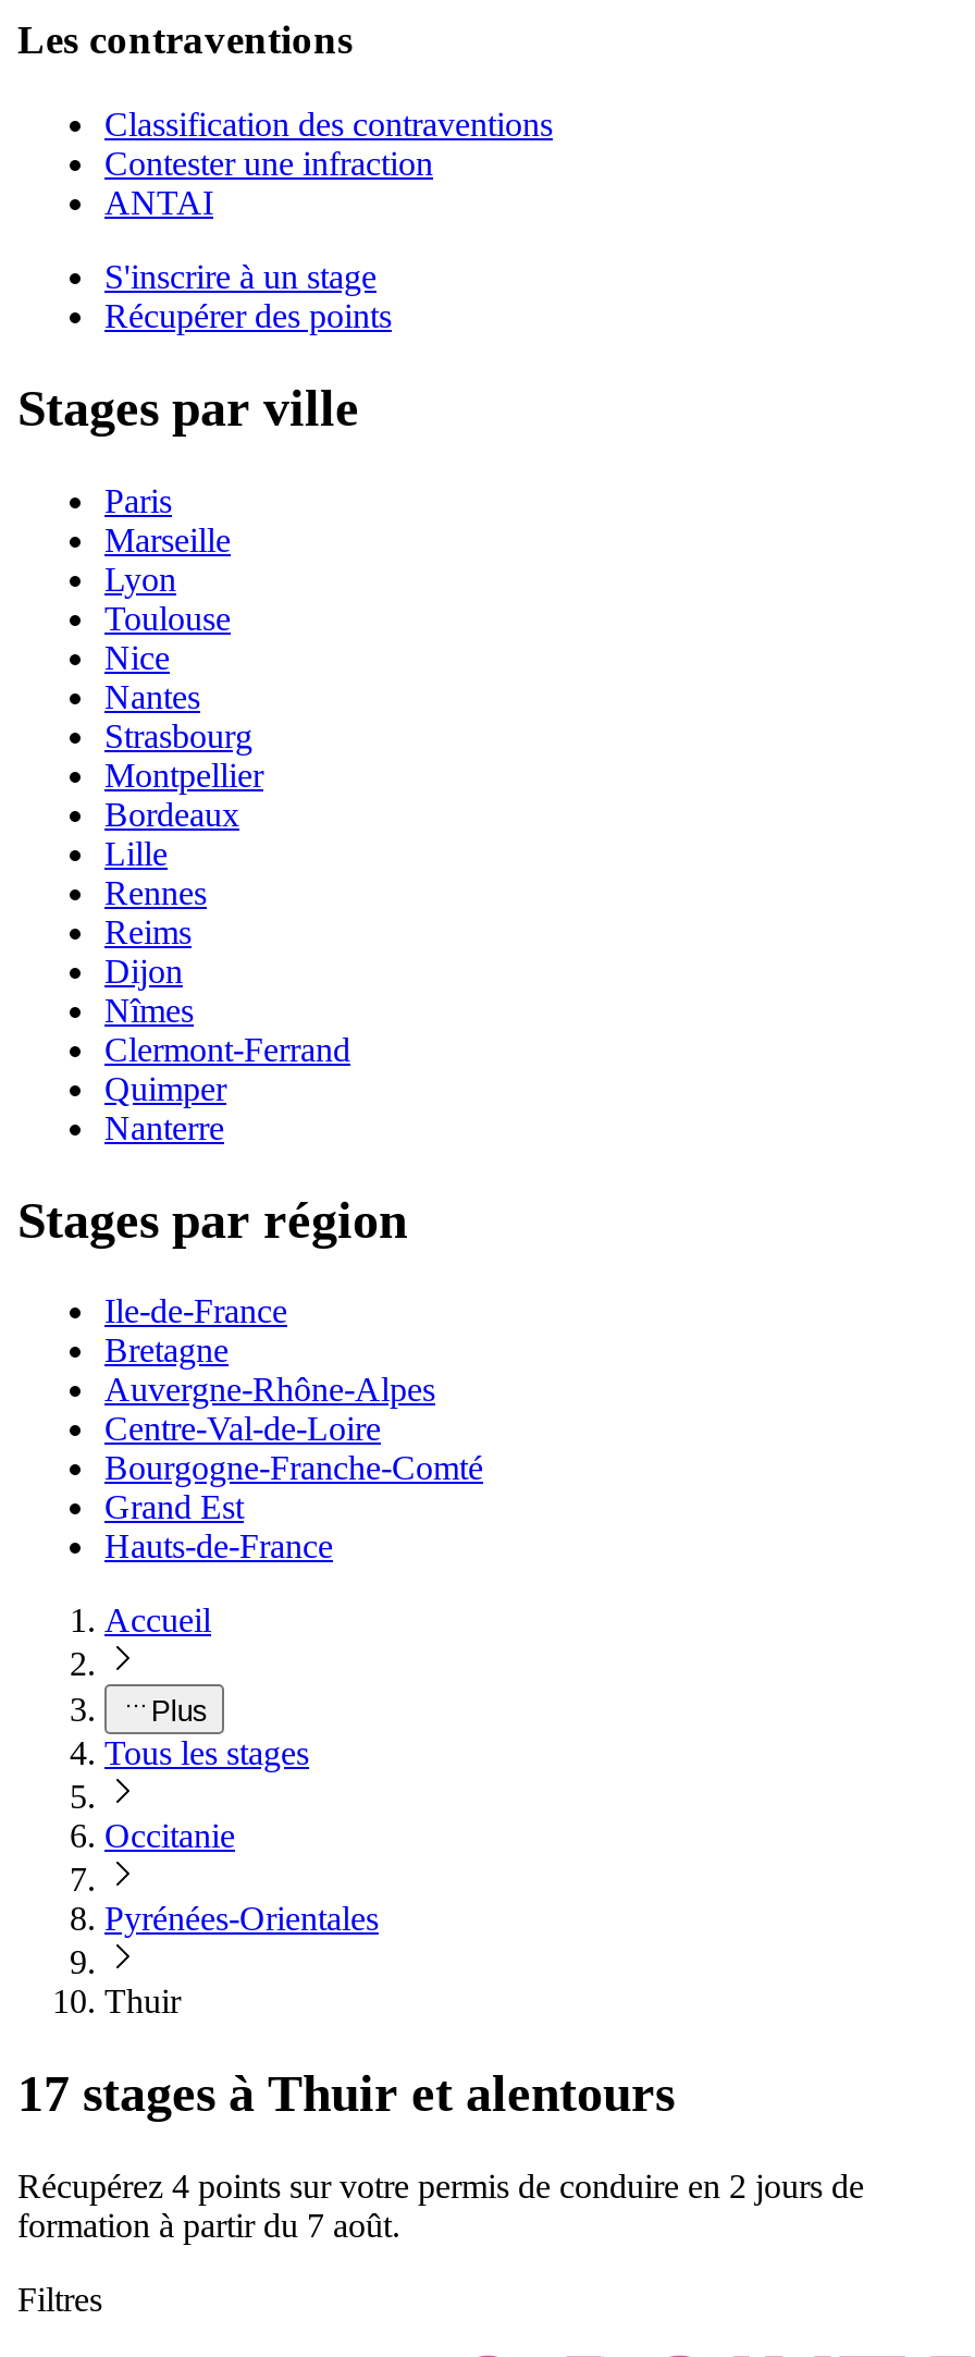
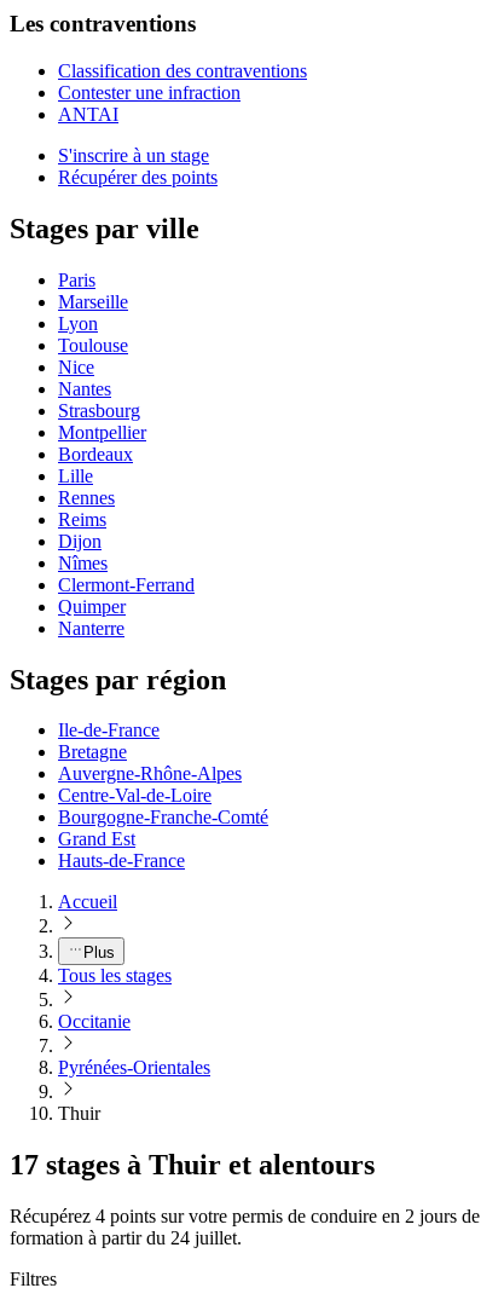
- formation à partir du 7 août.
+ formation à partir du 24 juillet.
